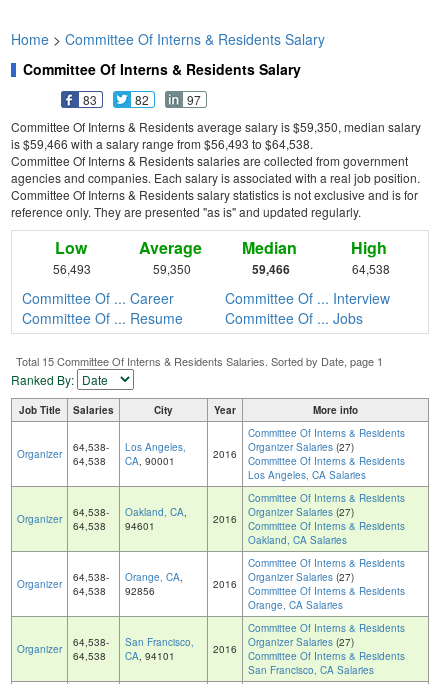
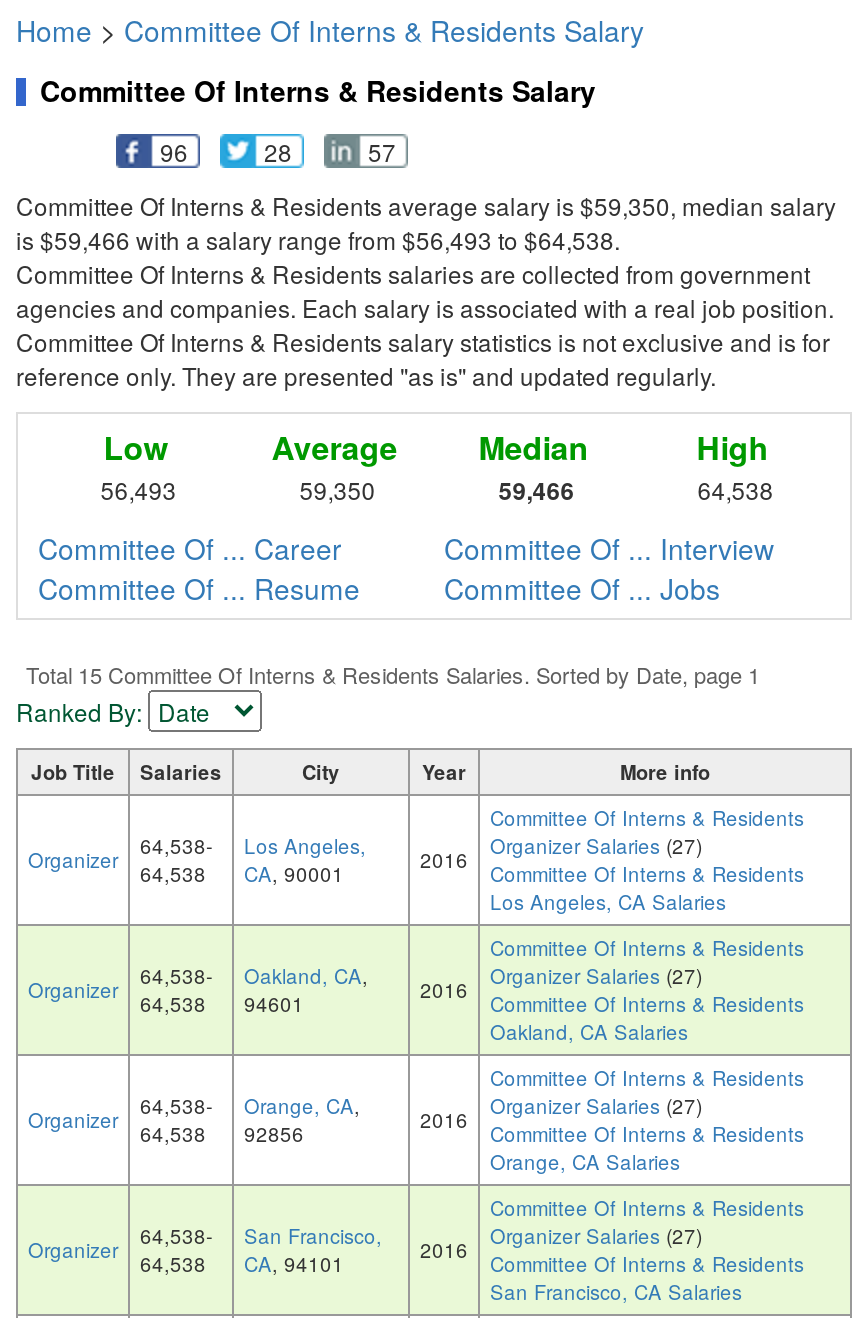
- 83
+ 96

- 82
+ 28

- 97
+ 57
